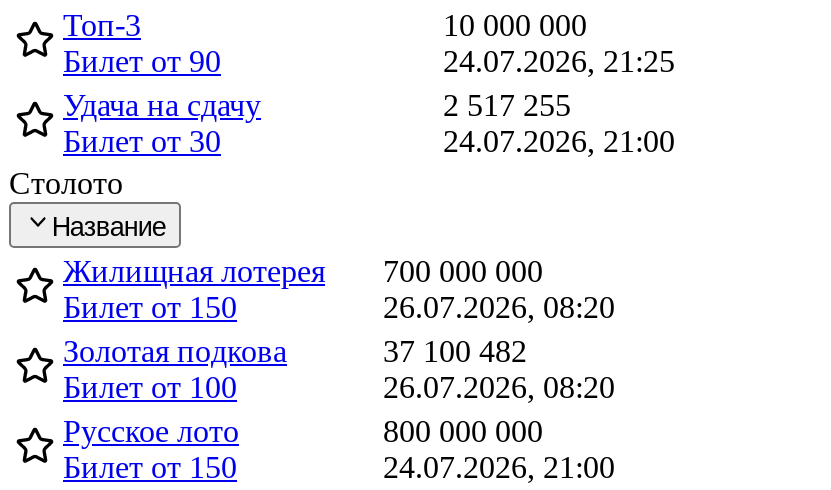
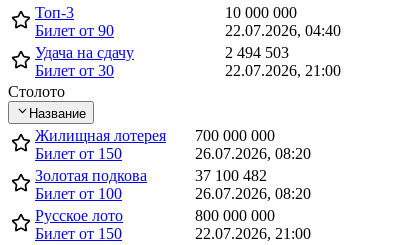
- 24.07.2026, 21:25
+ 22.07.2026, 04:40

- 2 517 255
+ 2 494 503

- 24.07.2026, 21:00
+ 22.07.2026, 21:00

- 24.07.2026, 21:00
+ 22.07.2026, 21:00
